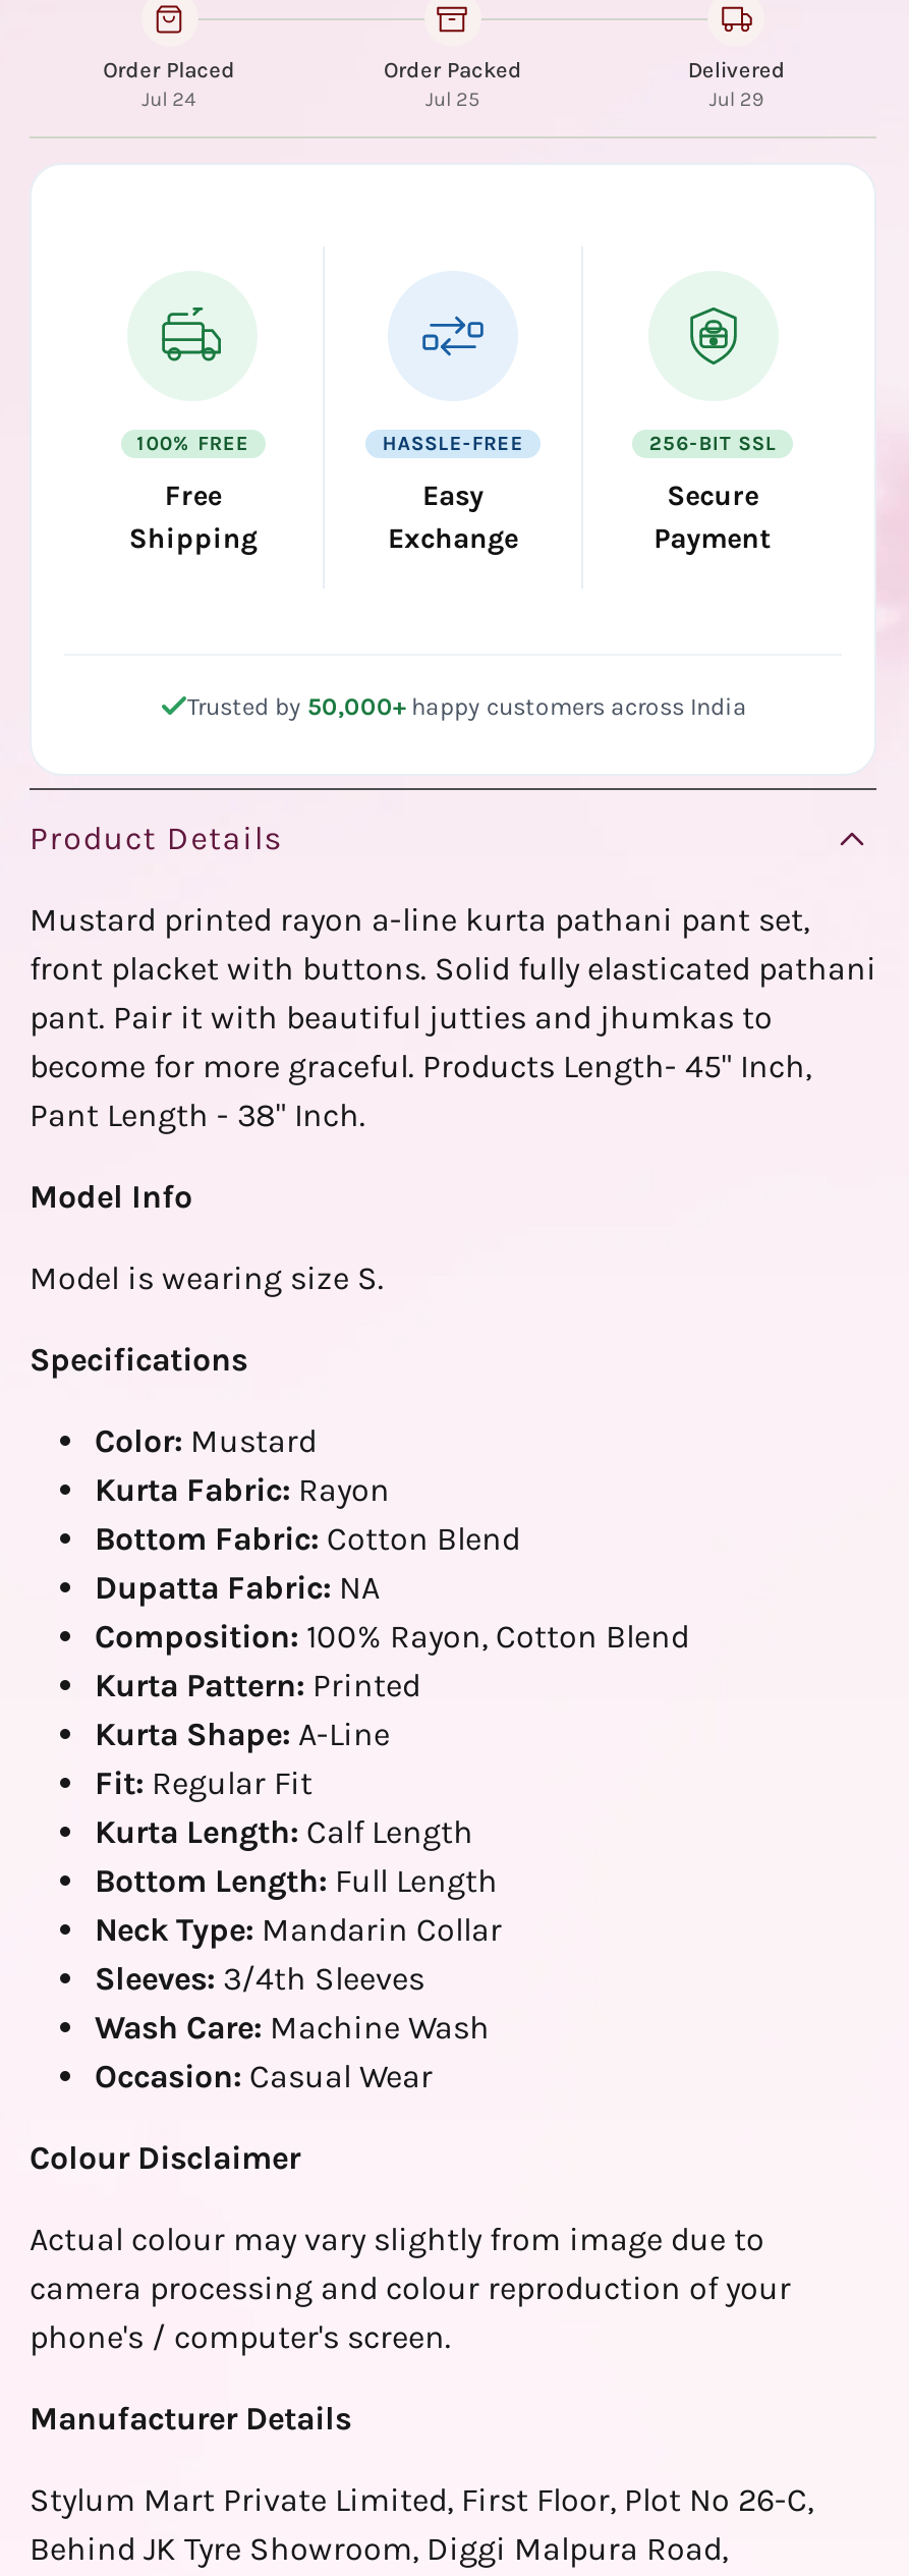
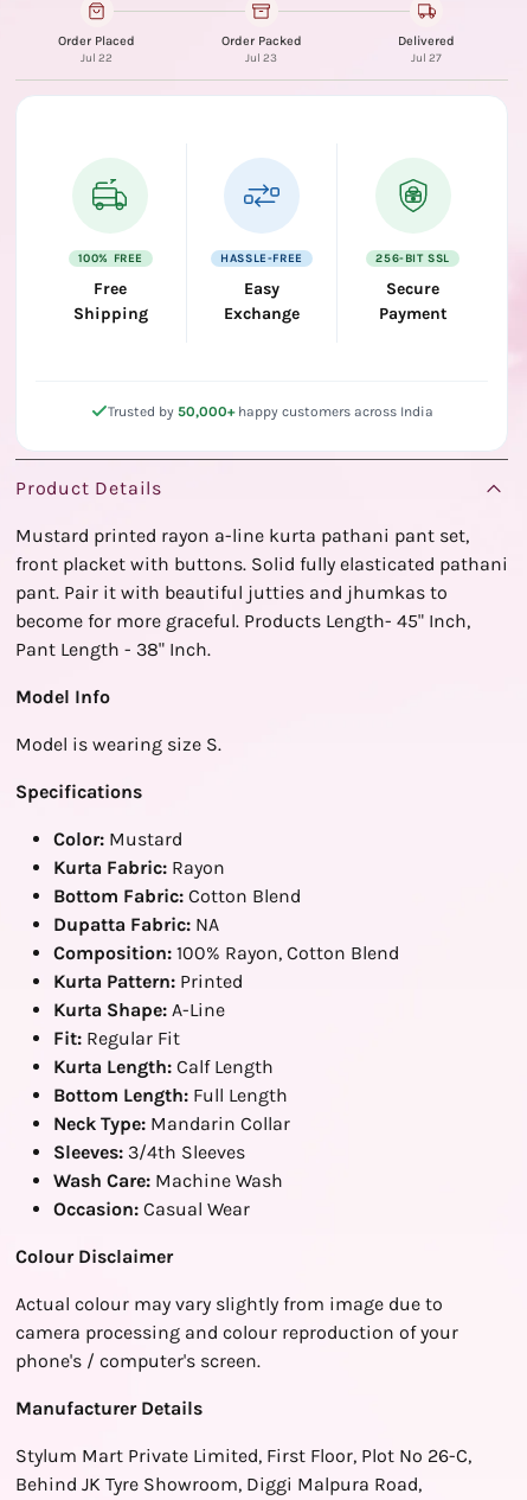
- Jul 24
+ Jul 22

- Jul 25
+ Jul 23

- Jul 29
+ Jul 27
